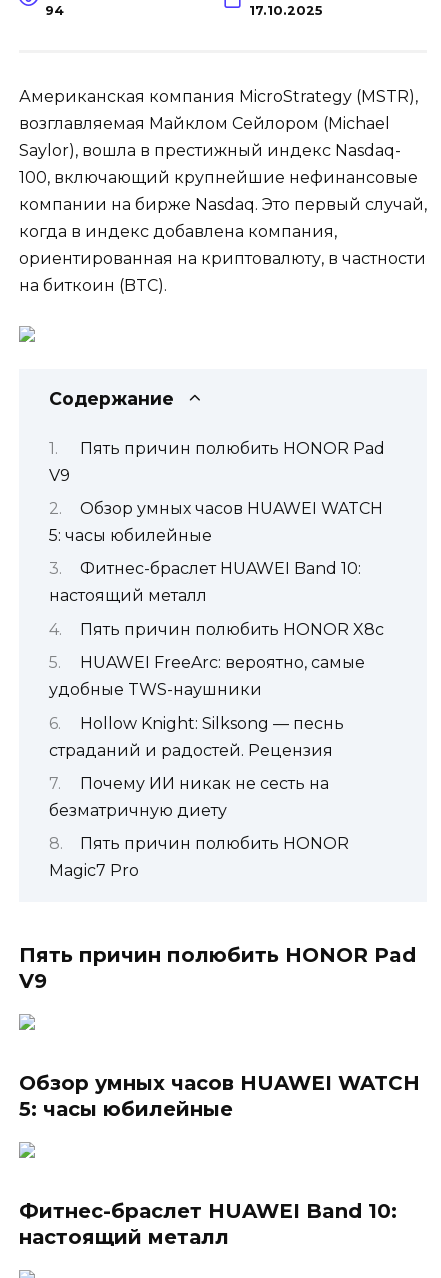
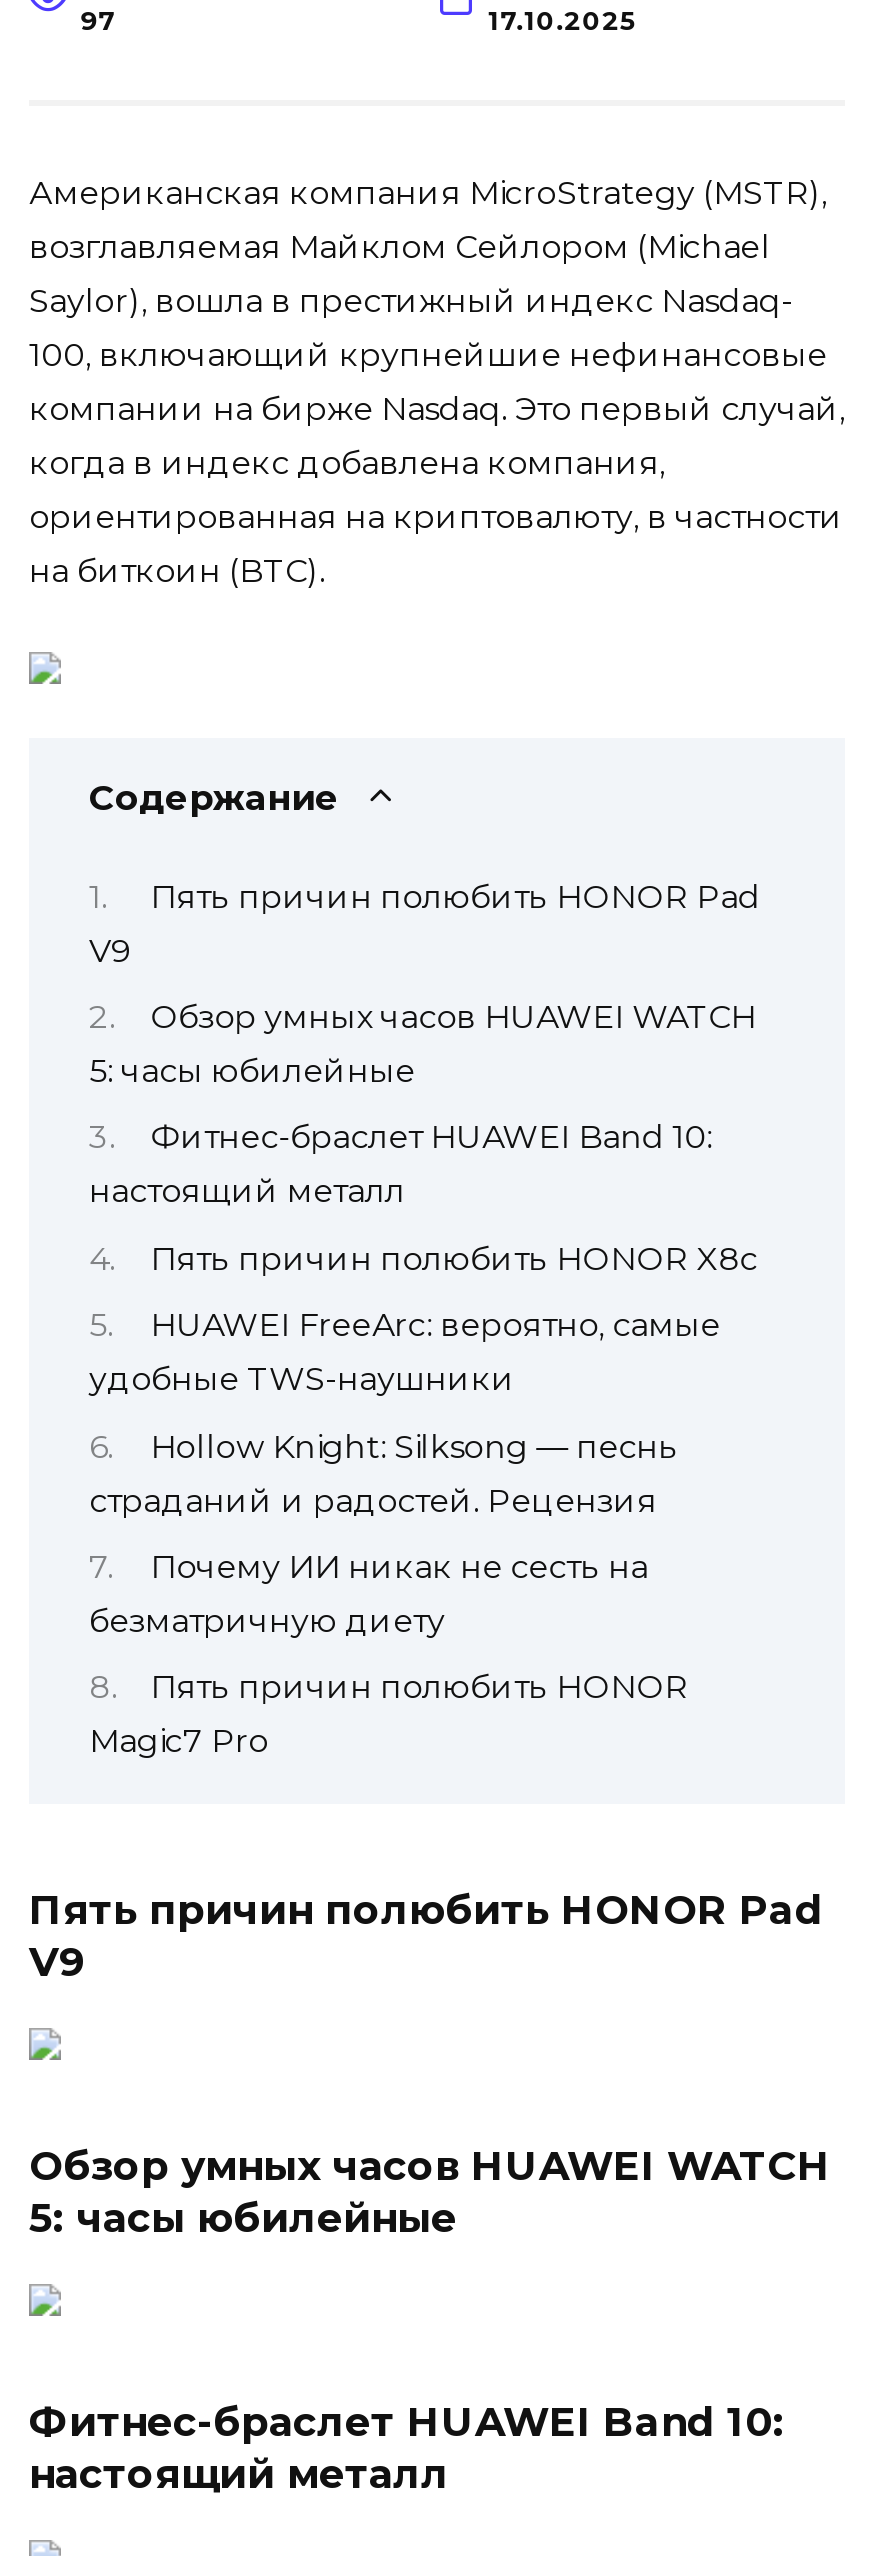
- 94
+ 97
